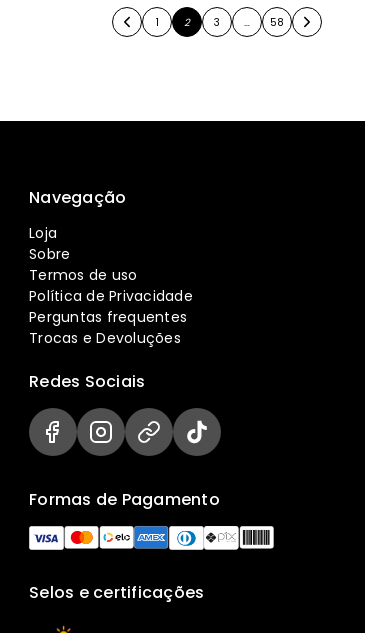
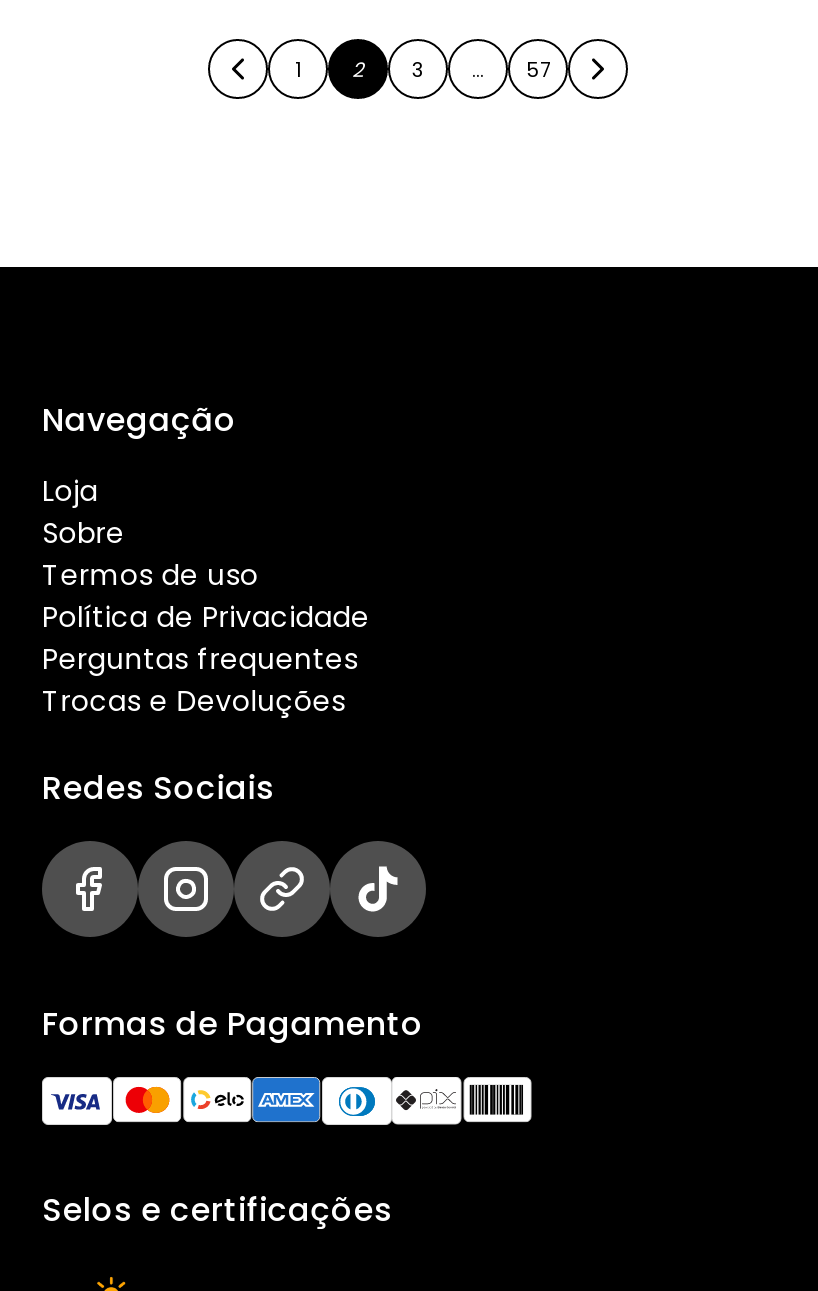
- 58
+ 57
